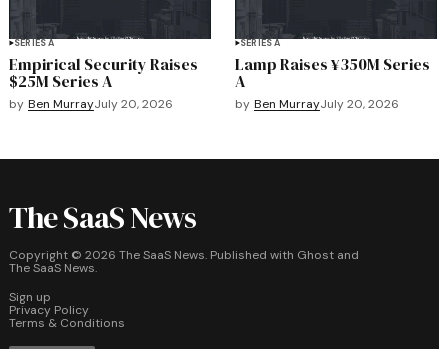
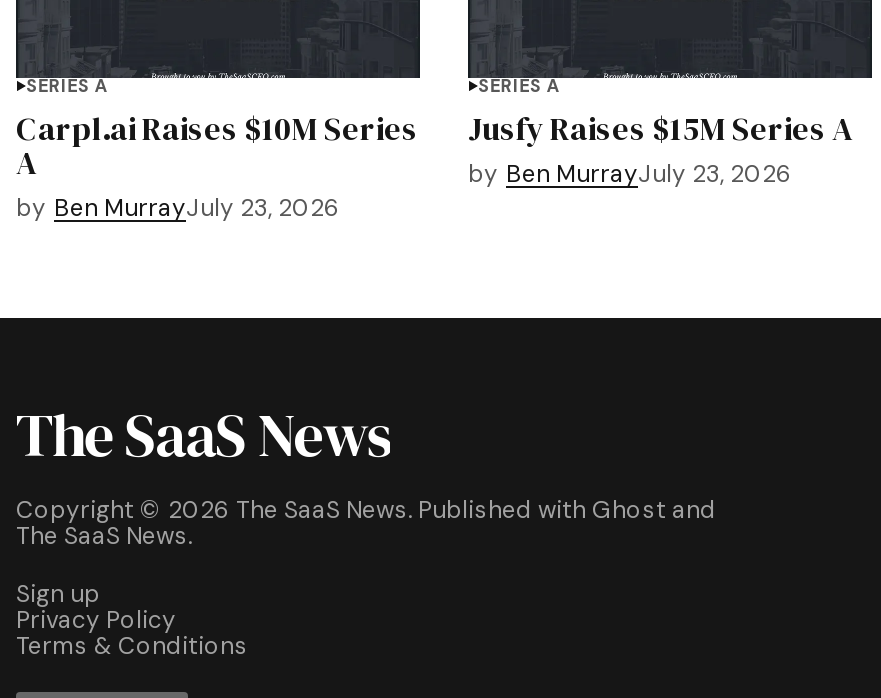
- Empirical Security Raises
- $25M Series A
- by Ben MurrayJuly 20, 2026
+ Carpl.ai Raises $10M Series
+ A
+ by Ben MurrayJuly 23, 2026

- Lamp Raises ¥350M Series
- A
- by Ben MurrayJuly 20, 2026
+ Jusfy Raises $15M Series A
+ by Ben MurrayJuly 23, 2026
